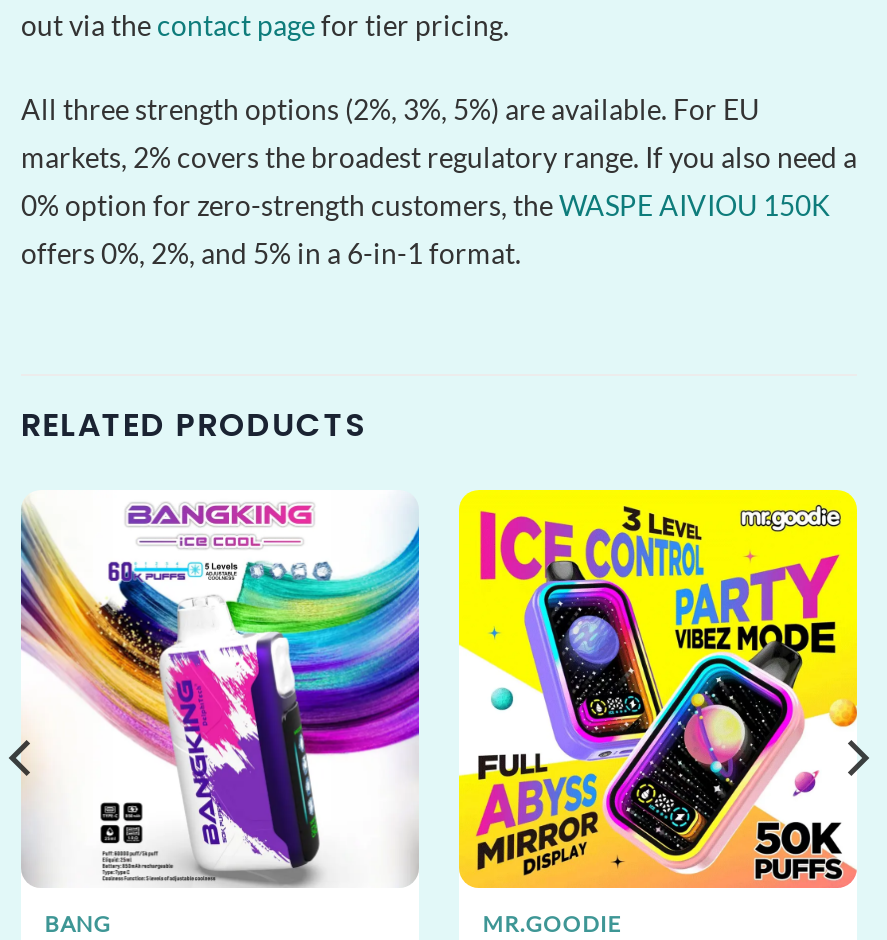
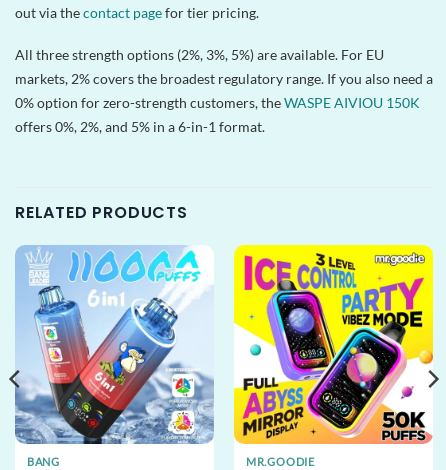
- [image]
+ [image]
